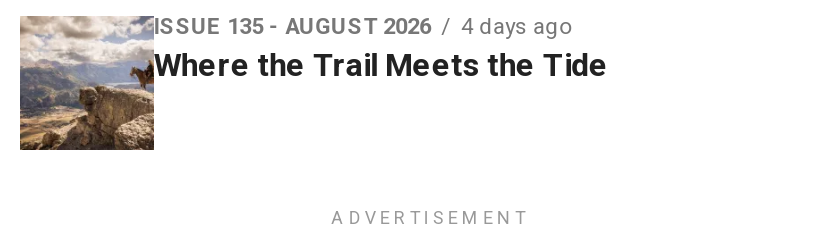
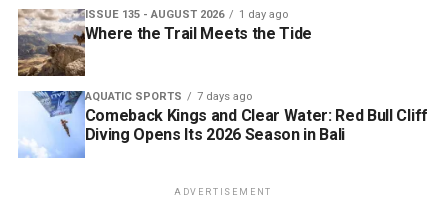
- ISSUE 135 - AUGUST 2026 4 days ago
+ ISSUE 135 - AUGUST 2026 1 day ago

+ [image]
+ AQUATIC SPORTS
+ 7 days ago
+ Comeback Kings and Clear Water: Red Bull Cliff
+ Diving Opens Its 2026 Season in Bali
